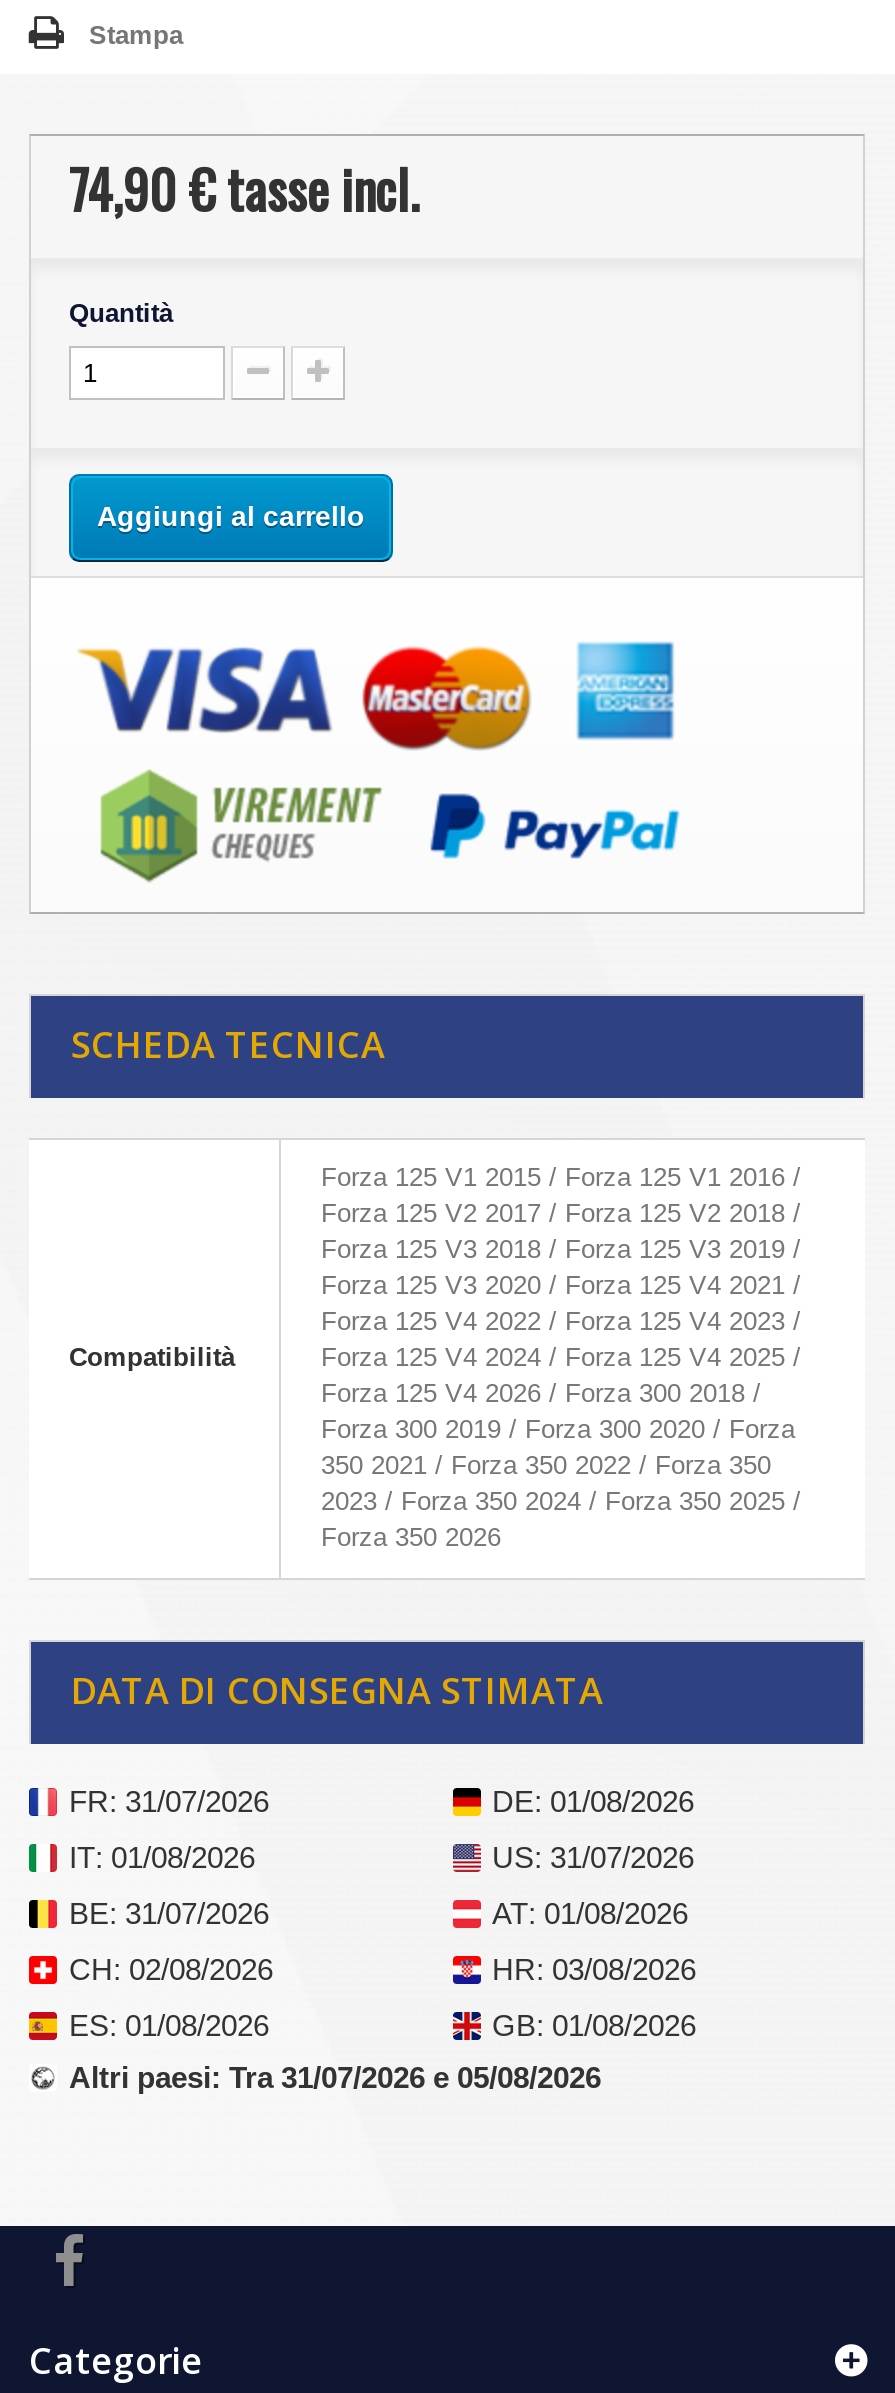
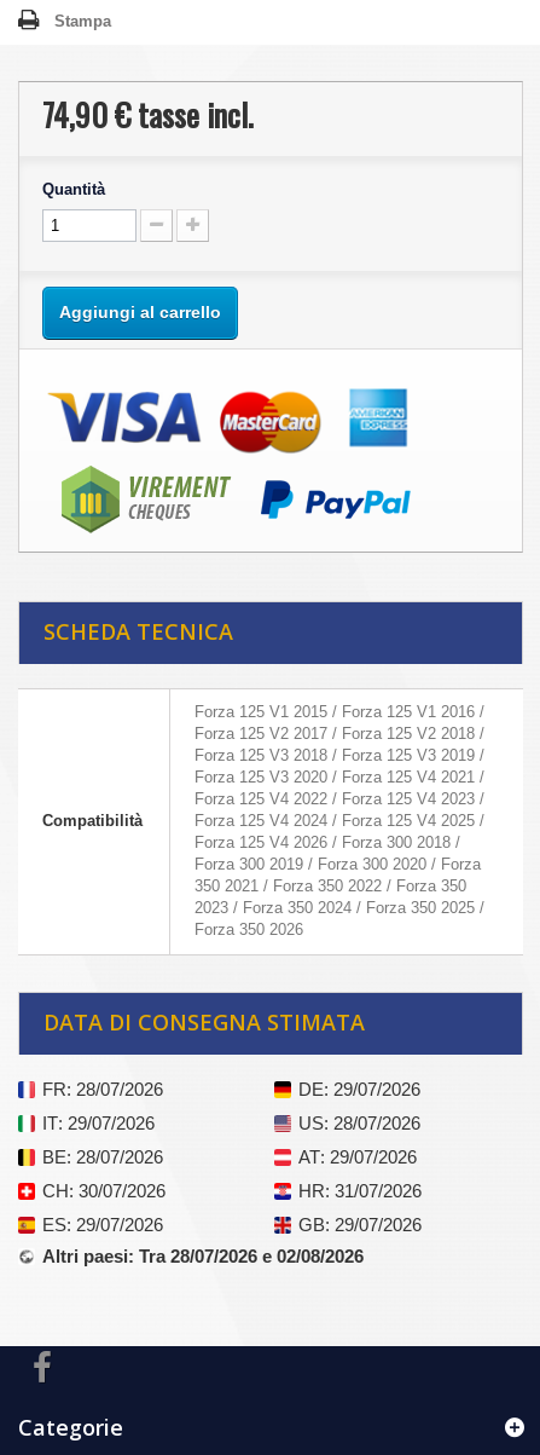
- FR: 31/07/2026
+ FR: 28/07/2026

- DE: 01/08/2026
+ DE: 29/07/2026

- IT: 01/08/2026
+ IT: 29/07/2026

- US: 31/07/2026
+ US: 28/07/2026

- BE: 31/07/2026
+ BE: 28/07/2026

- AT: 01/08/2026
+ AT: 29/07/2026

- CH: 02/08/2026
+ CH: 30/07/2026

- HR: 03/08/2026
+ HR: 31/07/2026

- ES: 01/08/2026
+ ES: 29/07/2026

- GB: 01/08/2026
+ GB: 29/07/2026

- Altri paesi: Tra 31/07/2026 e 05/08/2026
+ Altri paesi: Tra 28/07/2026 e 02/08/2026
